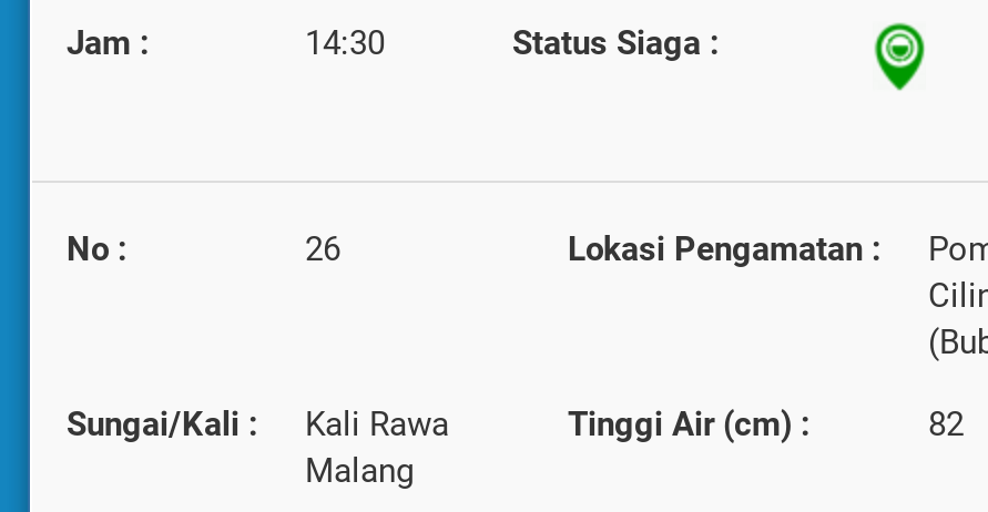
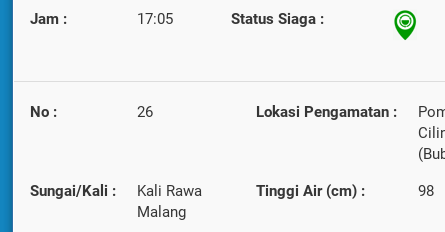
- 14:30
+ 17:05

- 82
+ 98
